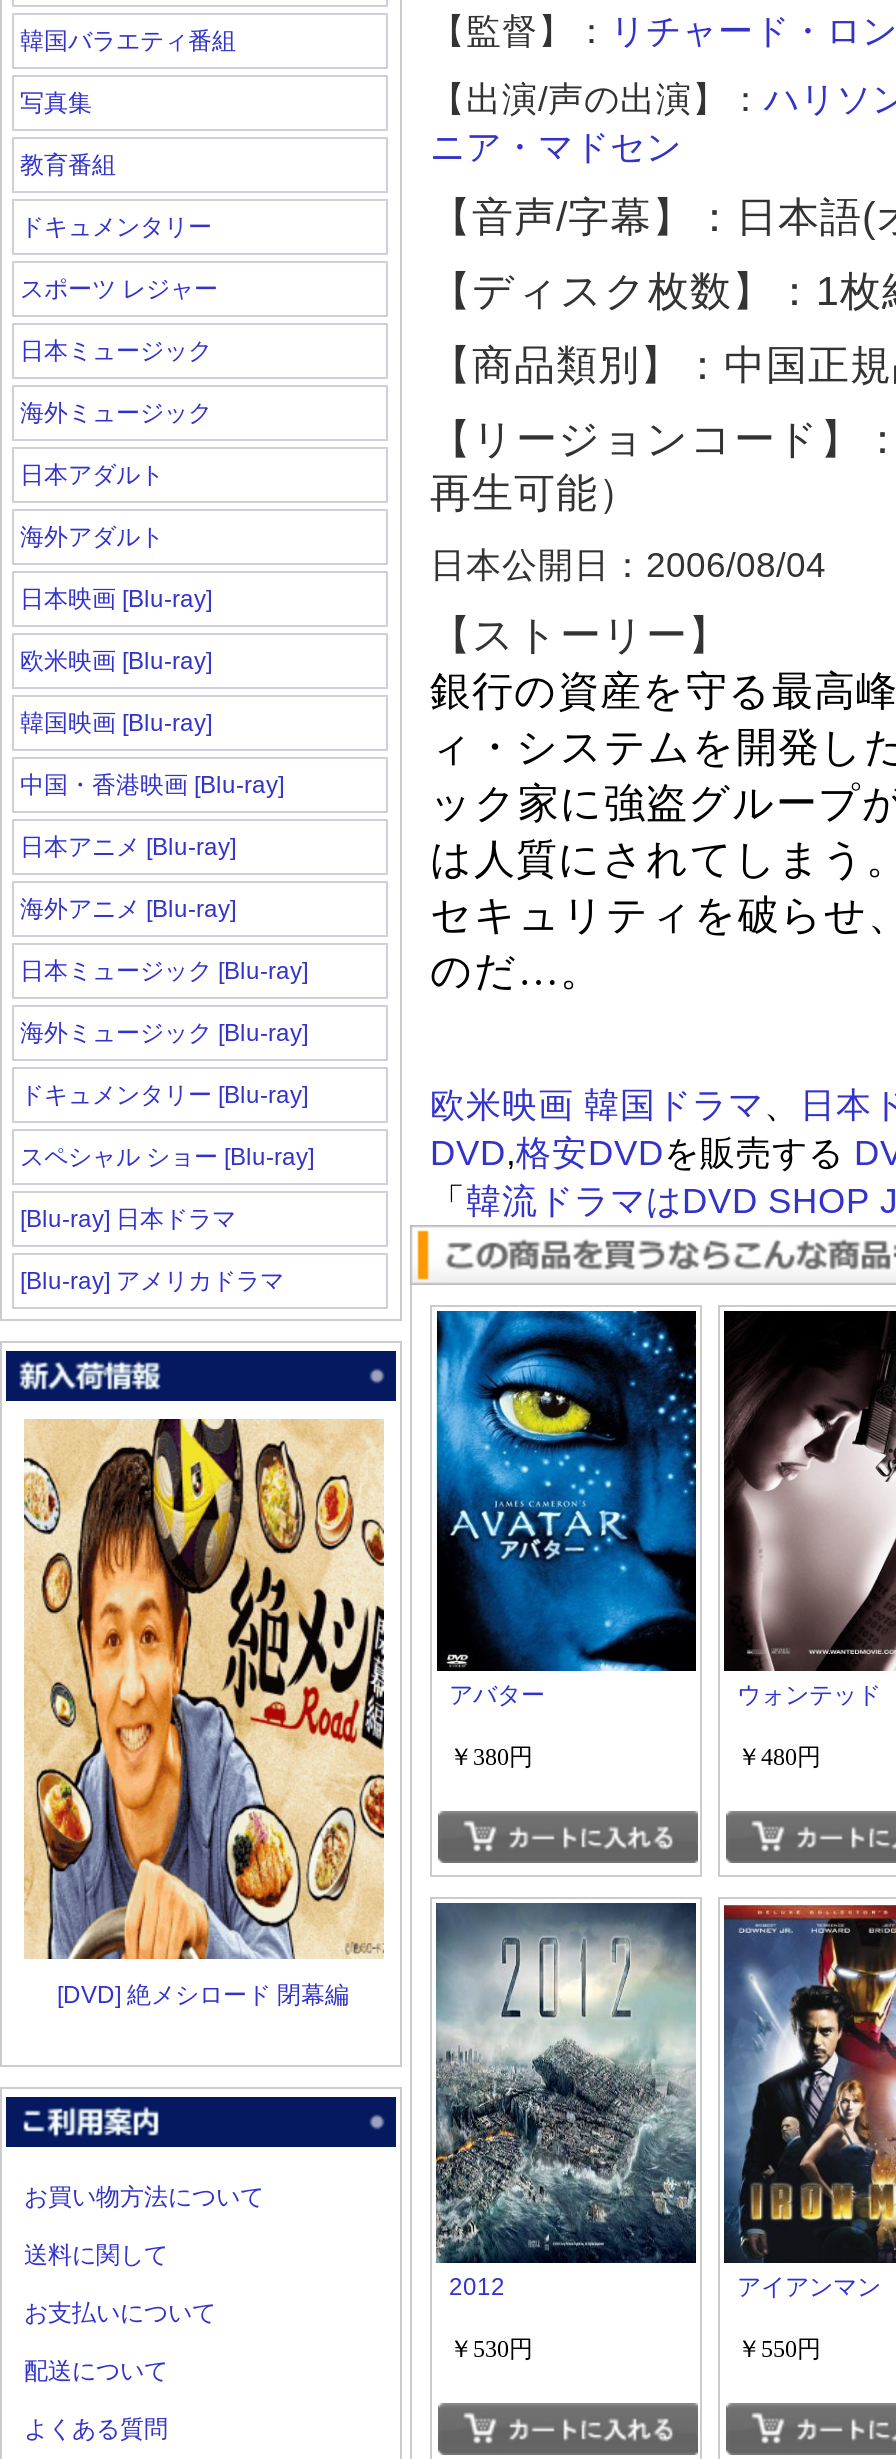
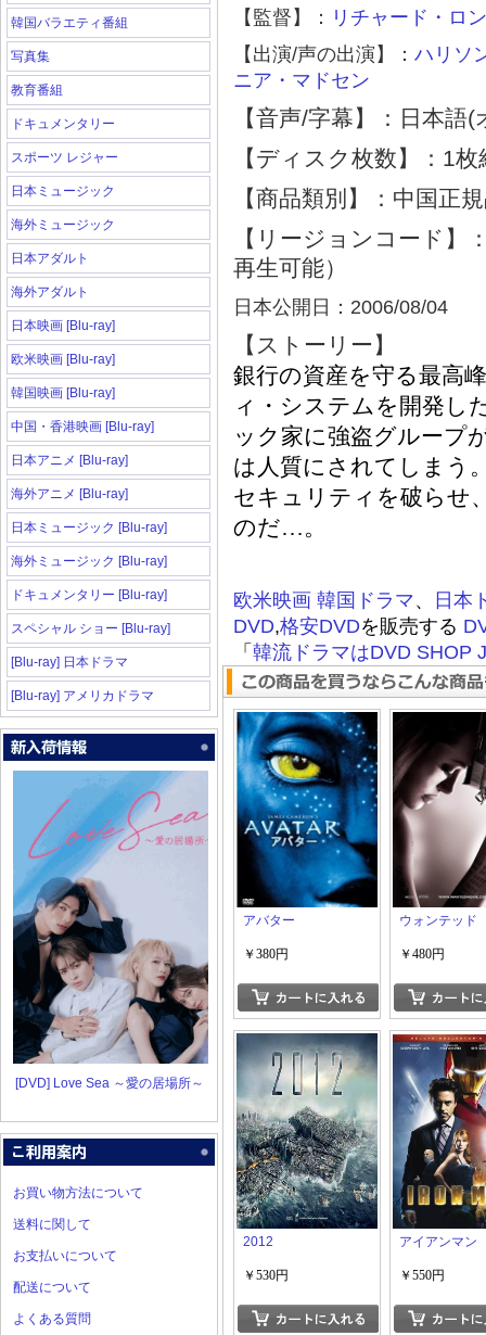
- [image]
- [DVD] 絶メシロード 閉幕編
+ [image]
+ [DVD] Love Sea ～愛の居場所～
